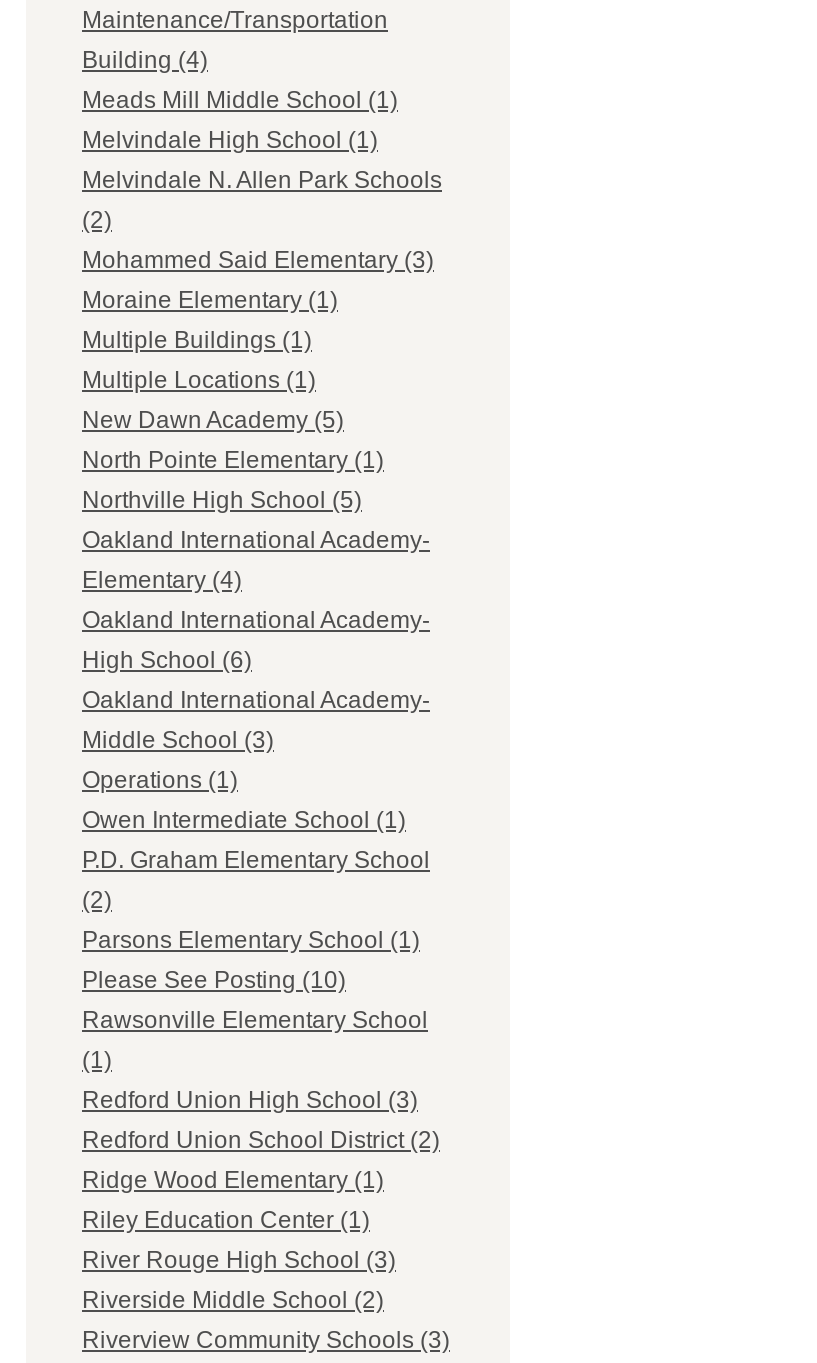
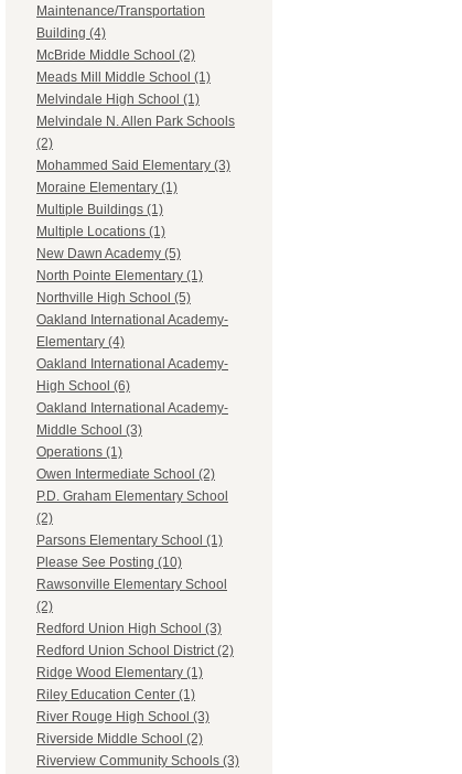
+ McBride Middle School (2)

- Owen Intermediate School (1)
+ Owen Intermediate School (2)

- (1)
+ (2)
